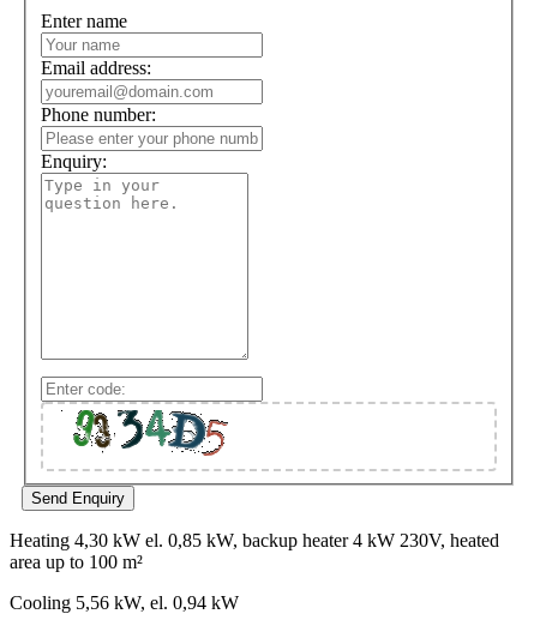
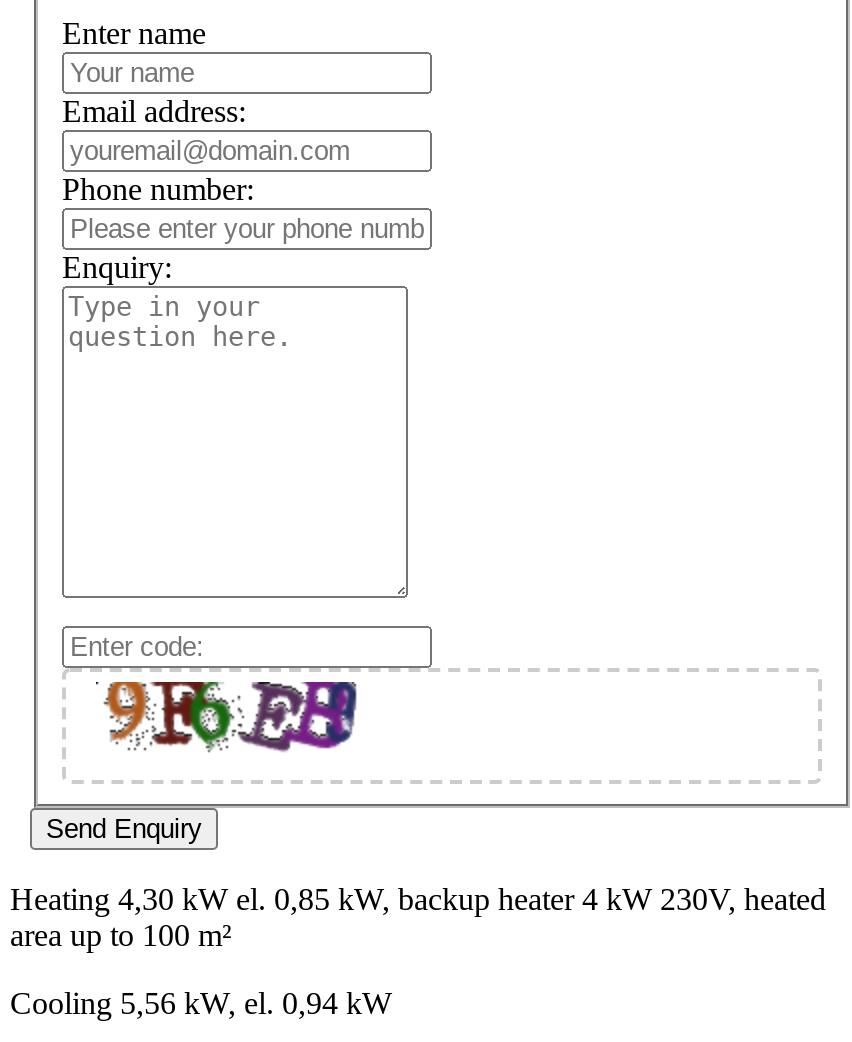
- [image]
+ [image]
